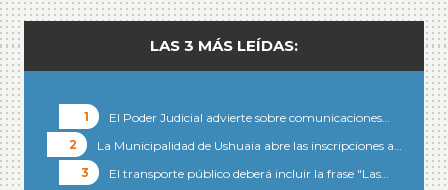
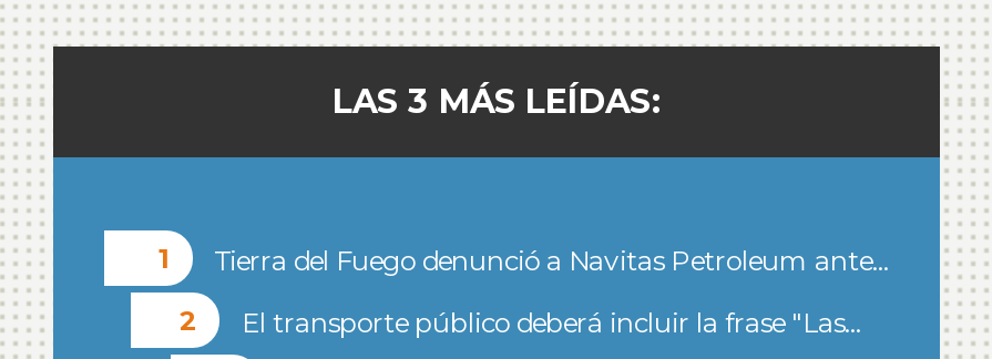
- El Poder Judicial advierte sobre comunicaciones…
- La Municipalidad de Ushuaia abre las inscripciones a…
+ Tierra del Fuego denunció a Navitas Petroleum ante…
